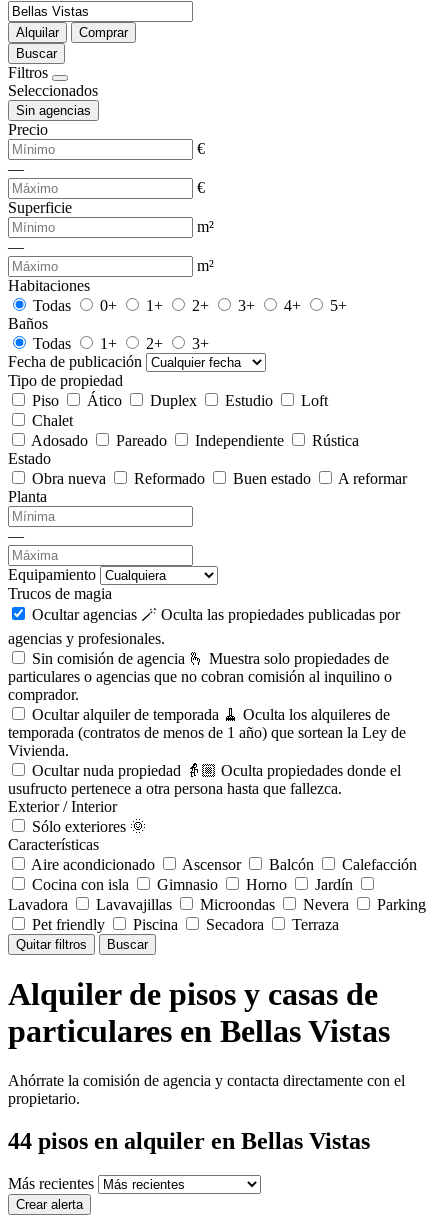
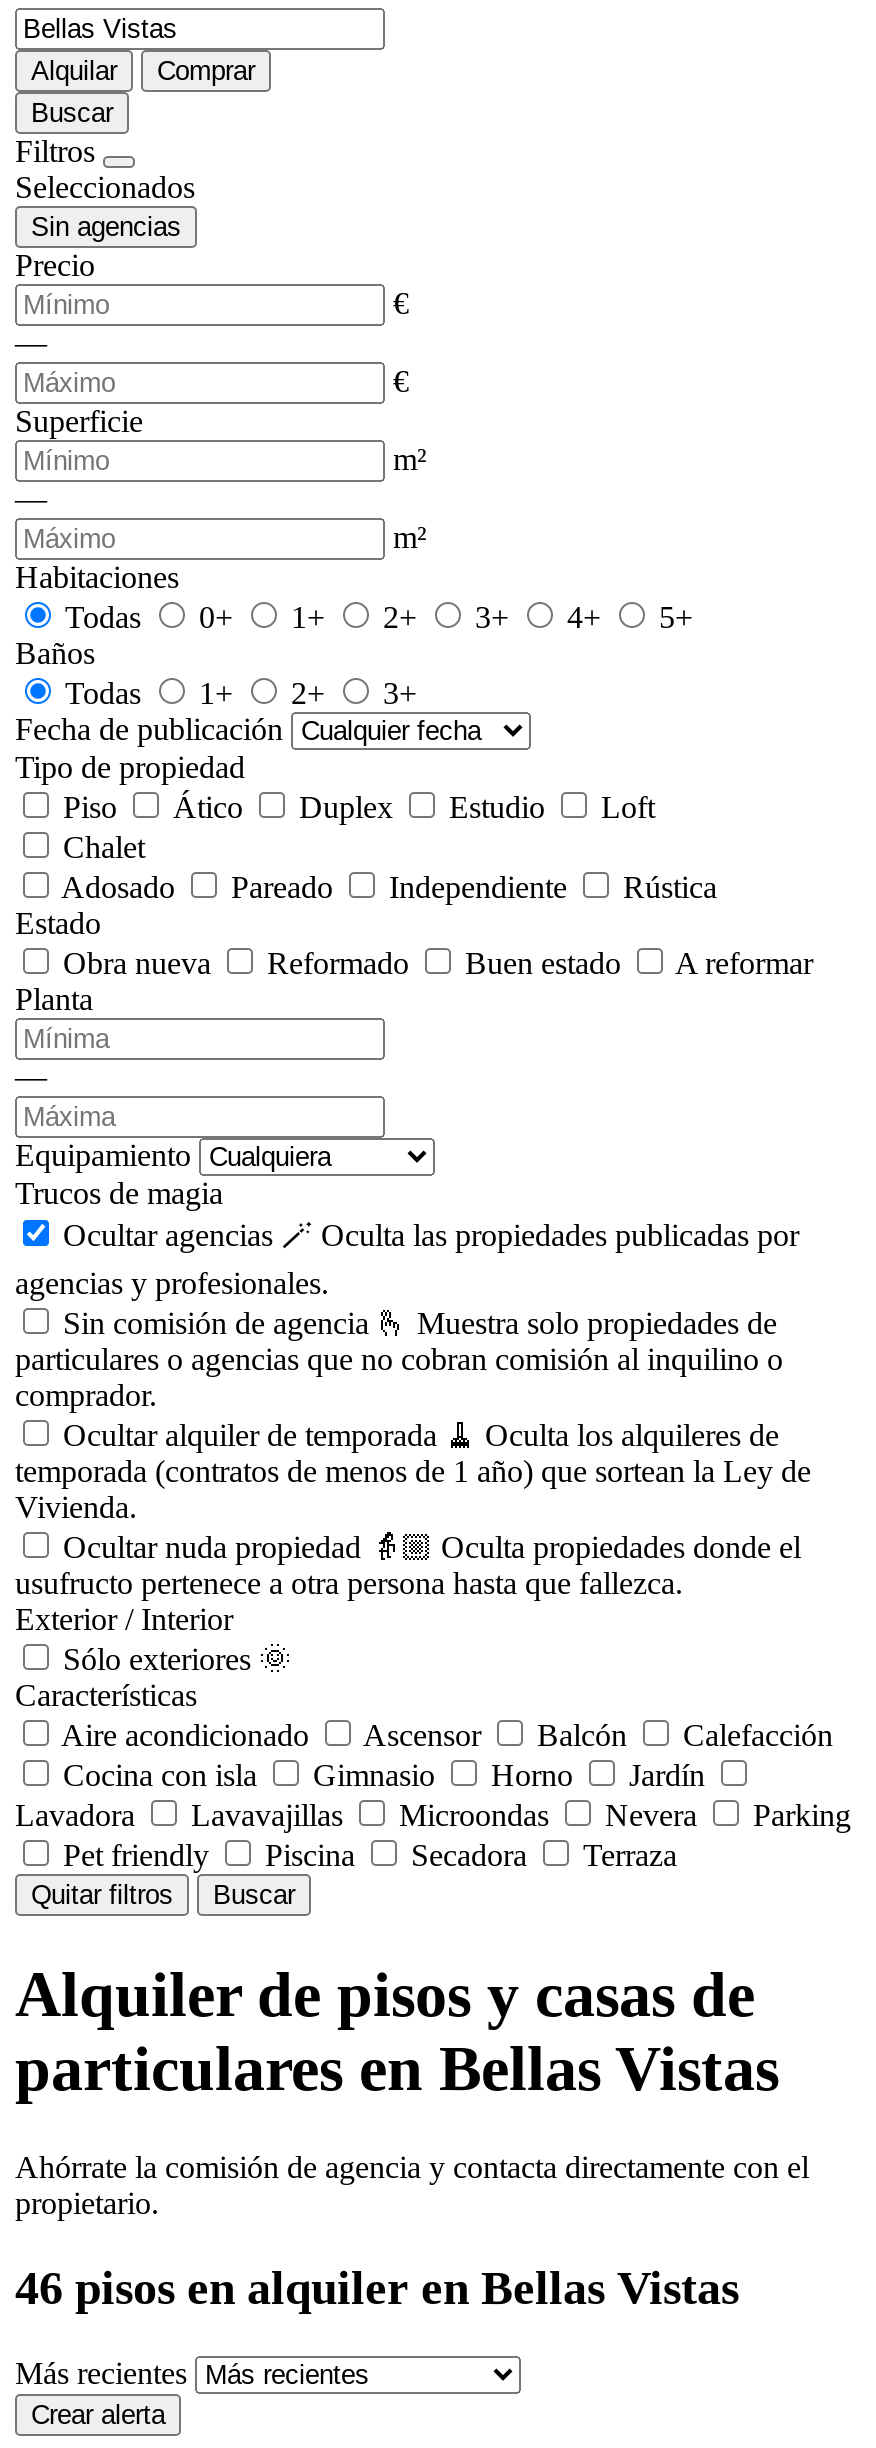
- 44 pisos en alquiler en Bellas Vistas
+ 46 pisos en alquiler en Bellas Vistas
